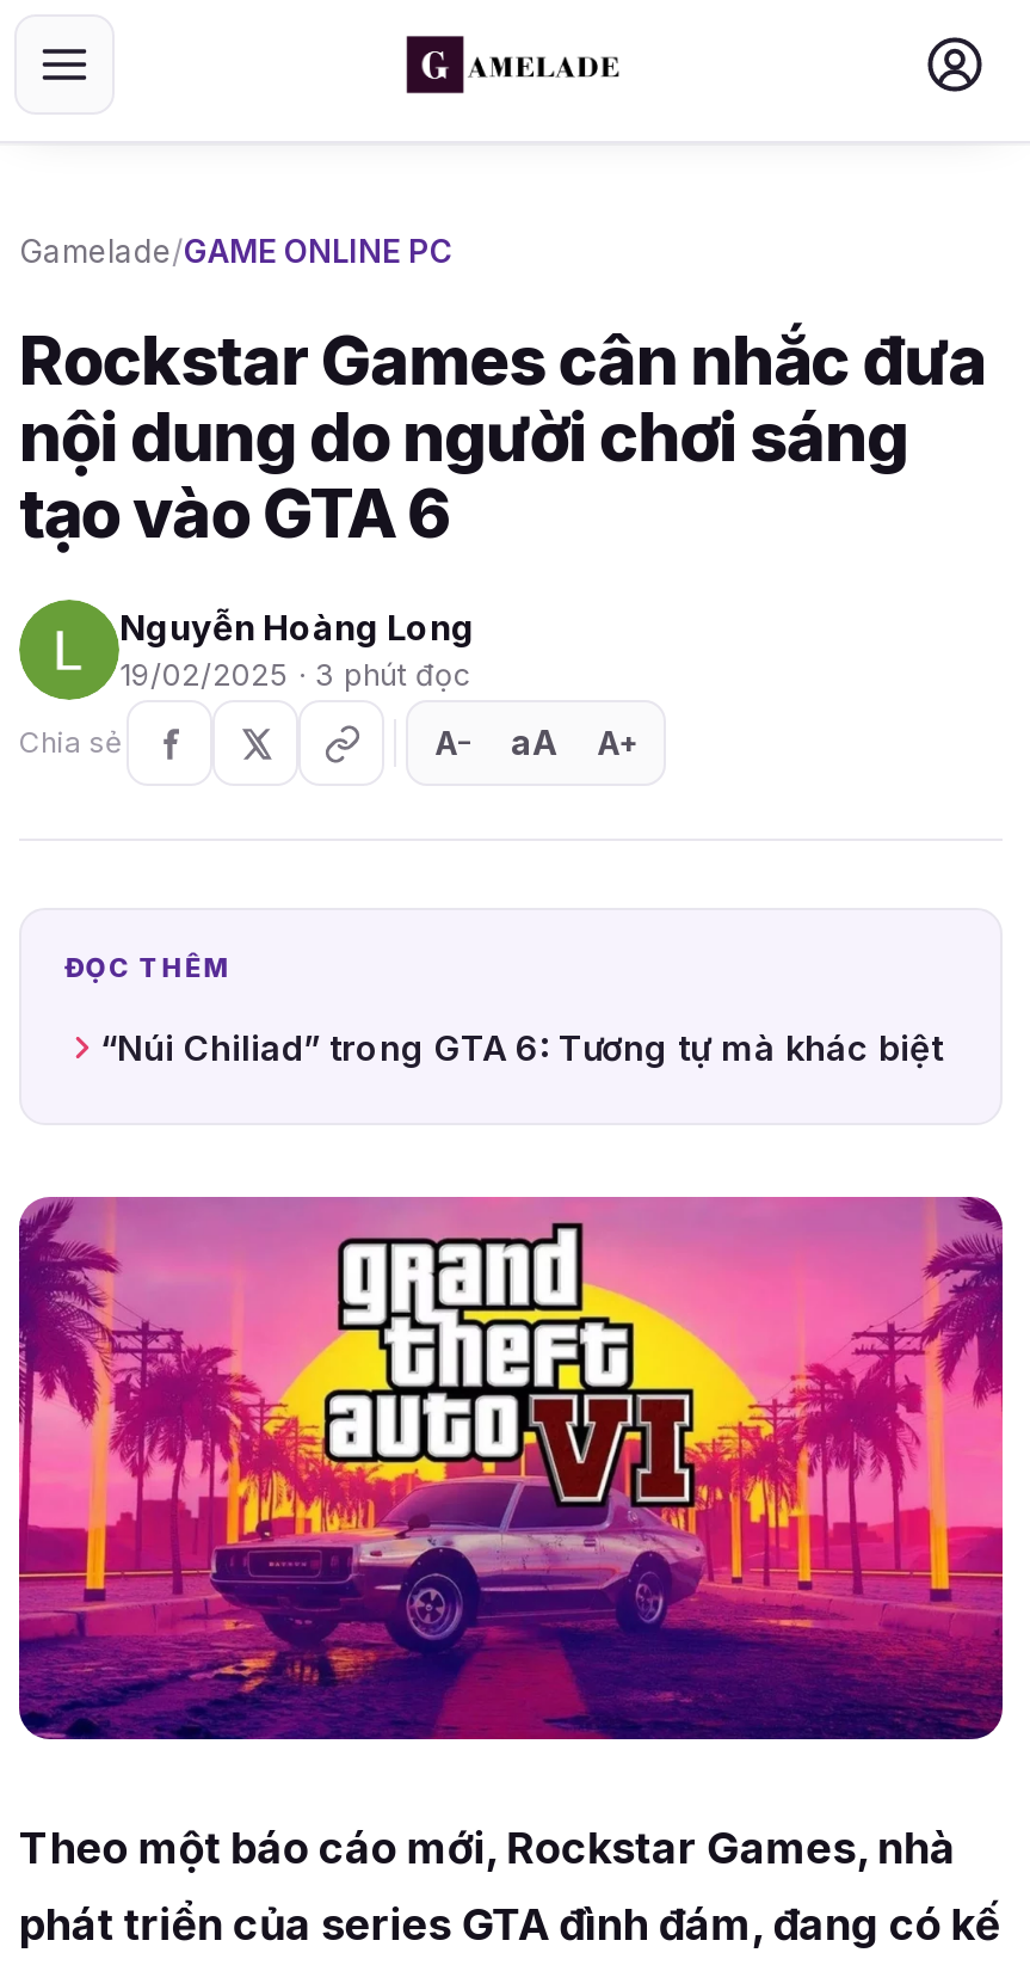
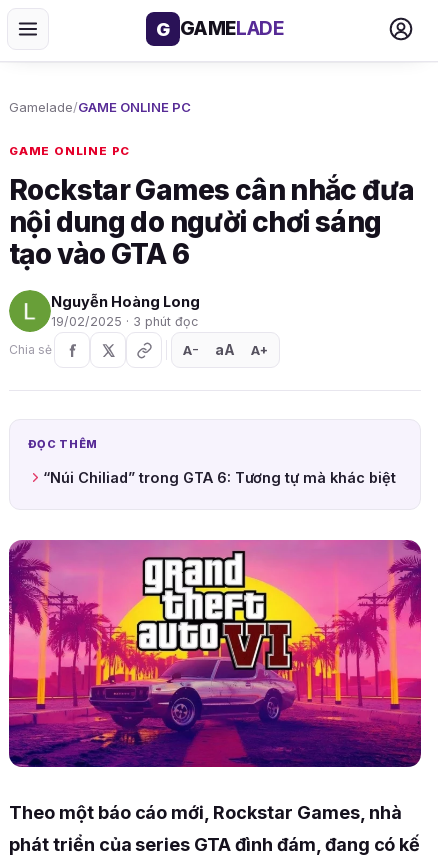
+ G GAMELADE

+ GAME ONLINE PC
